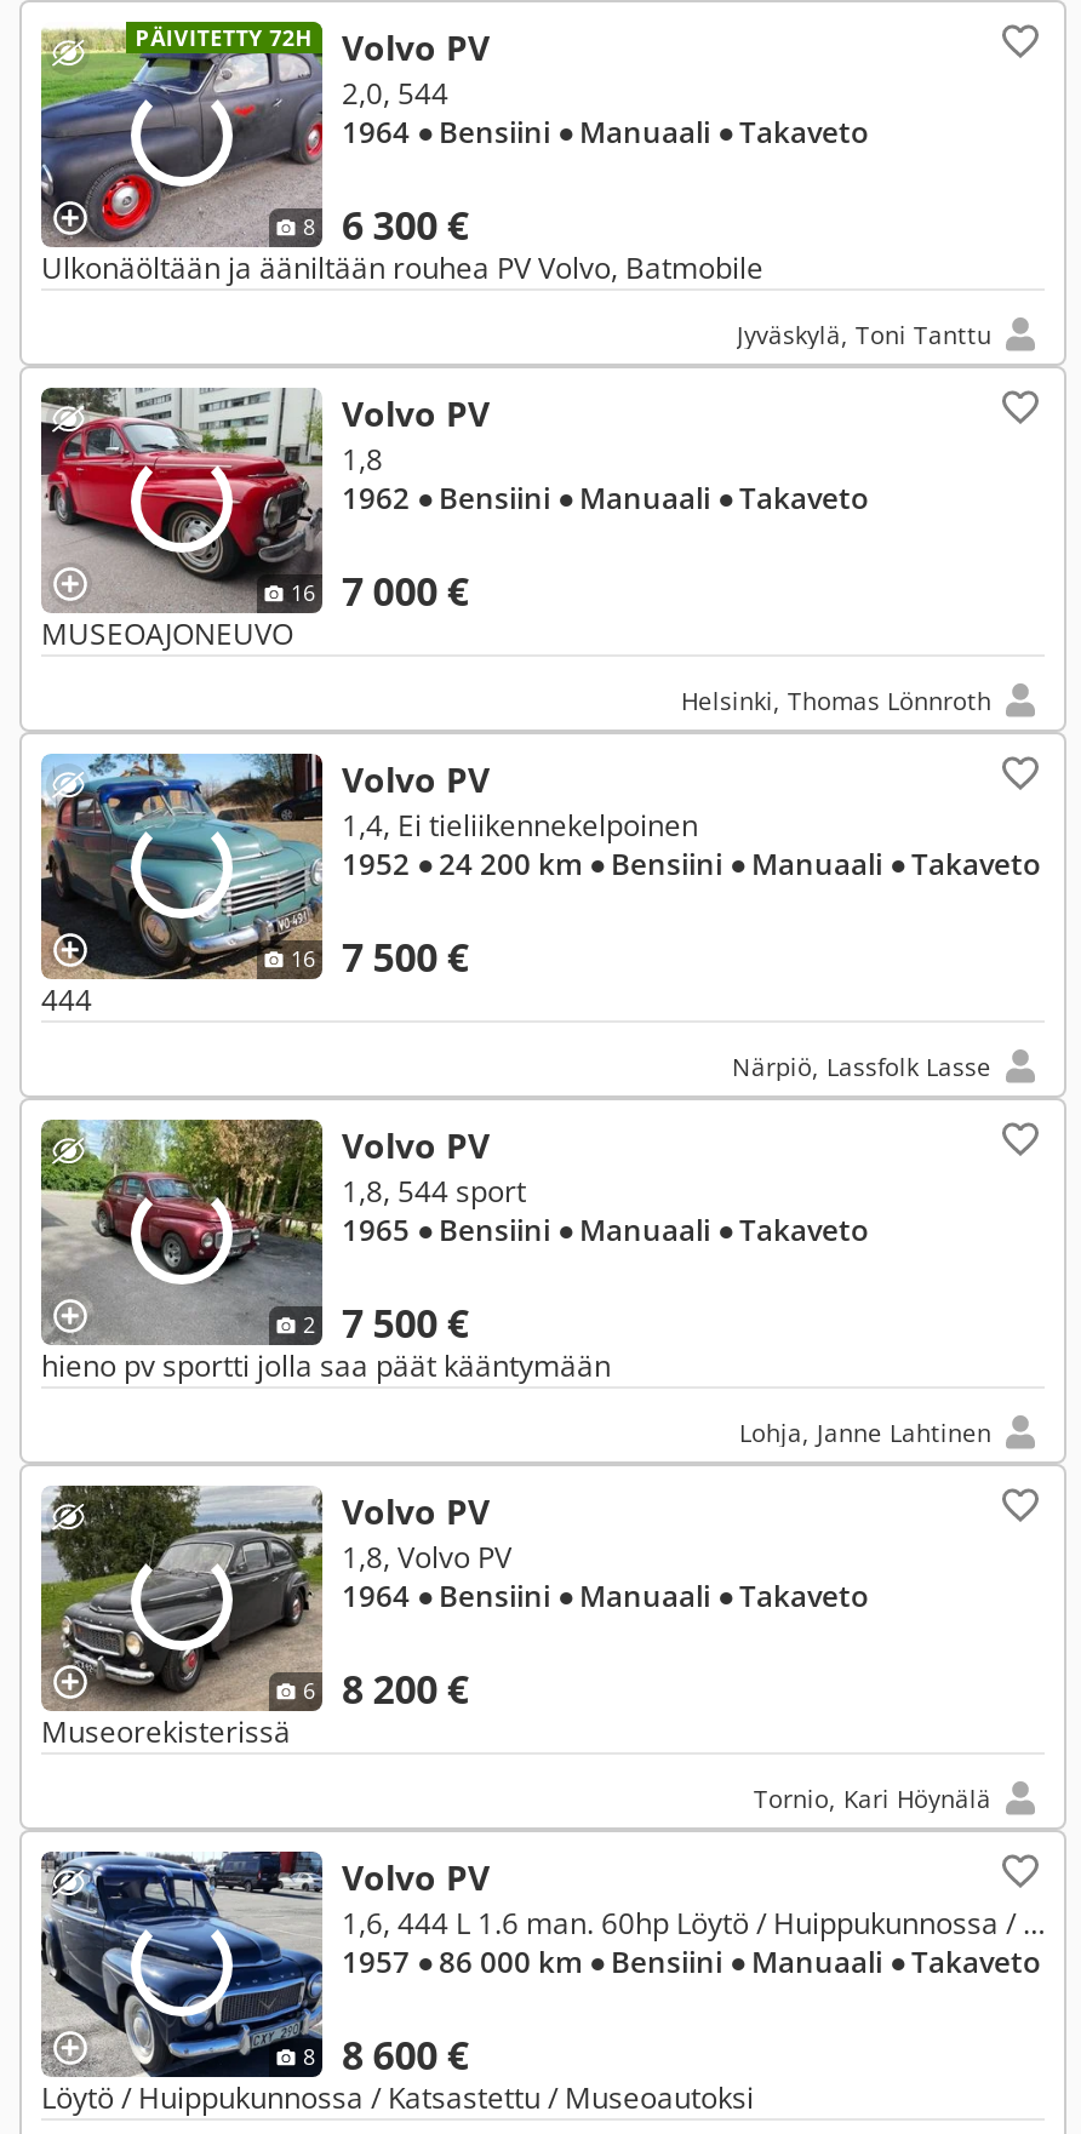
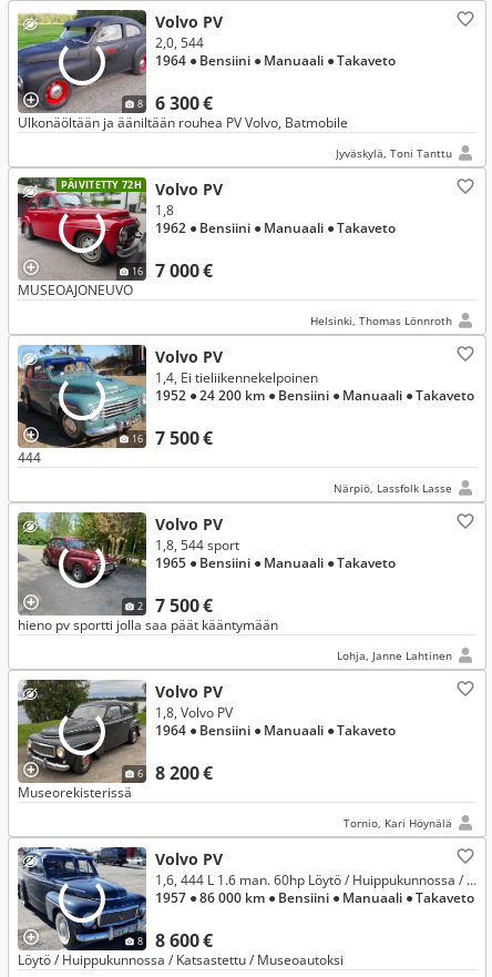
- PÄIVITETTY 72H

+ PÄIVITETTY 72H
